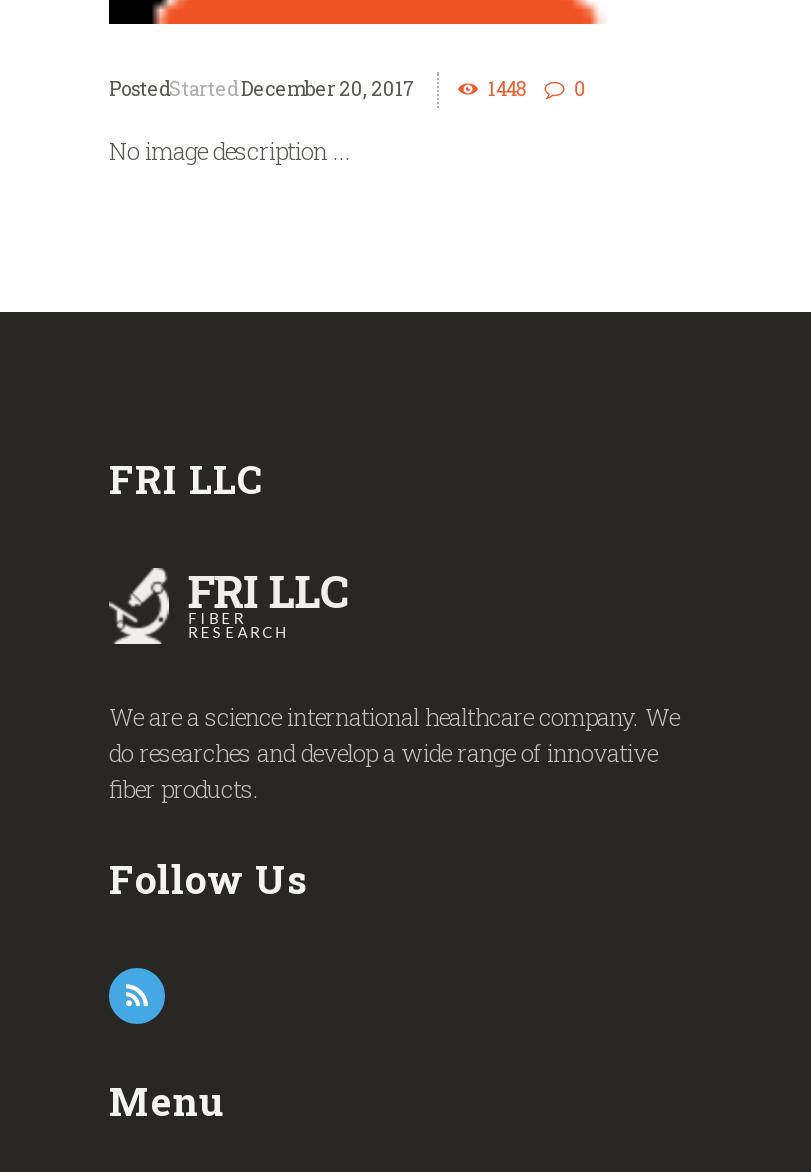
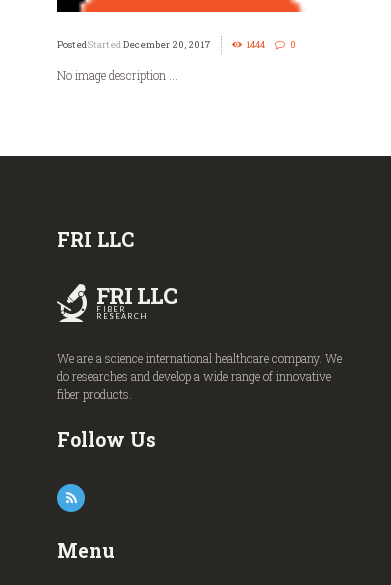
- 1448 0
+ 1444 0
